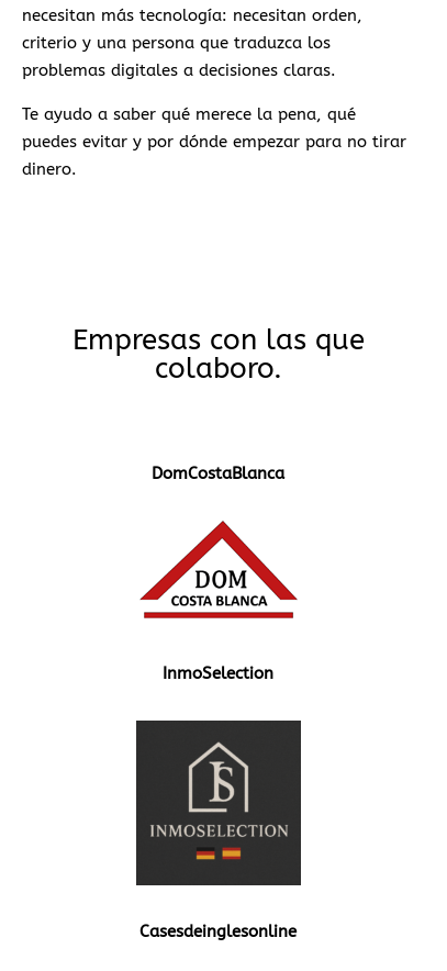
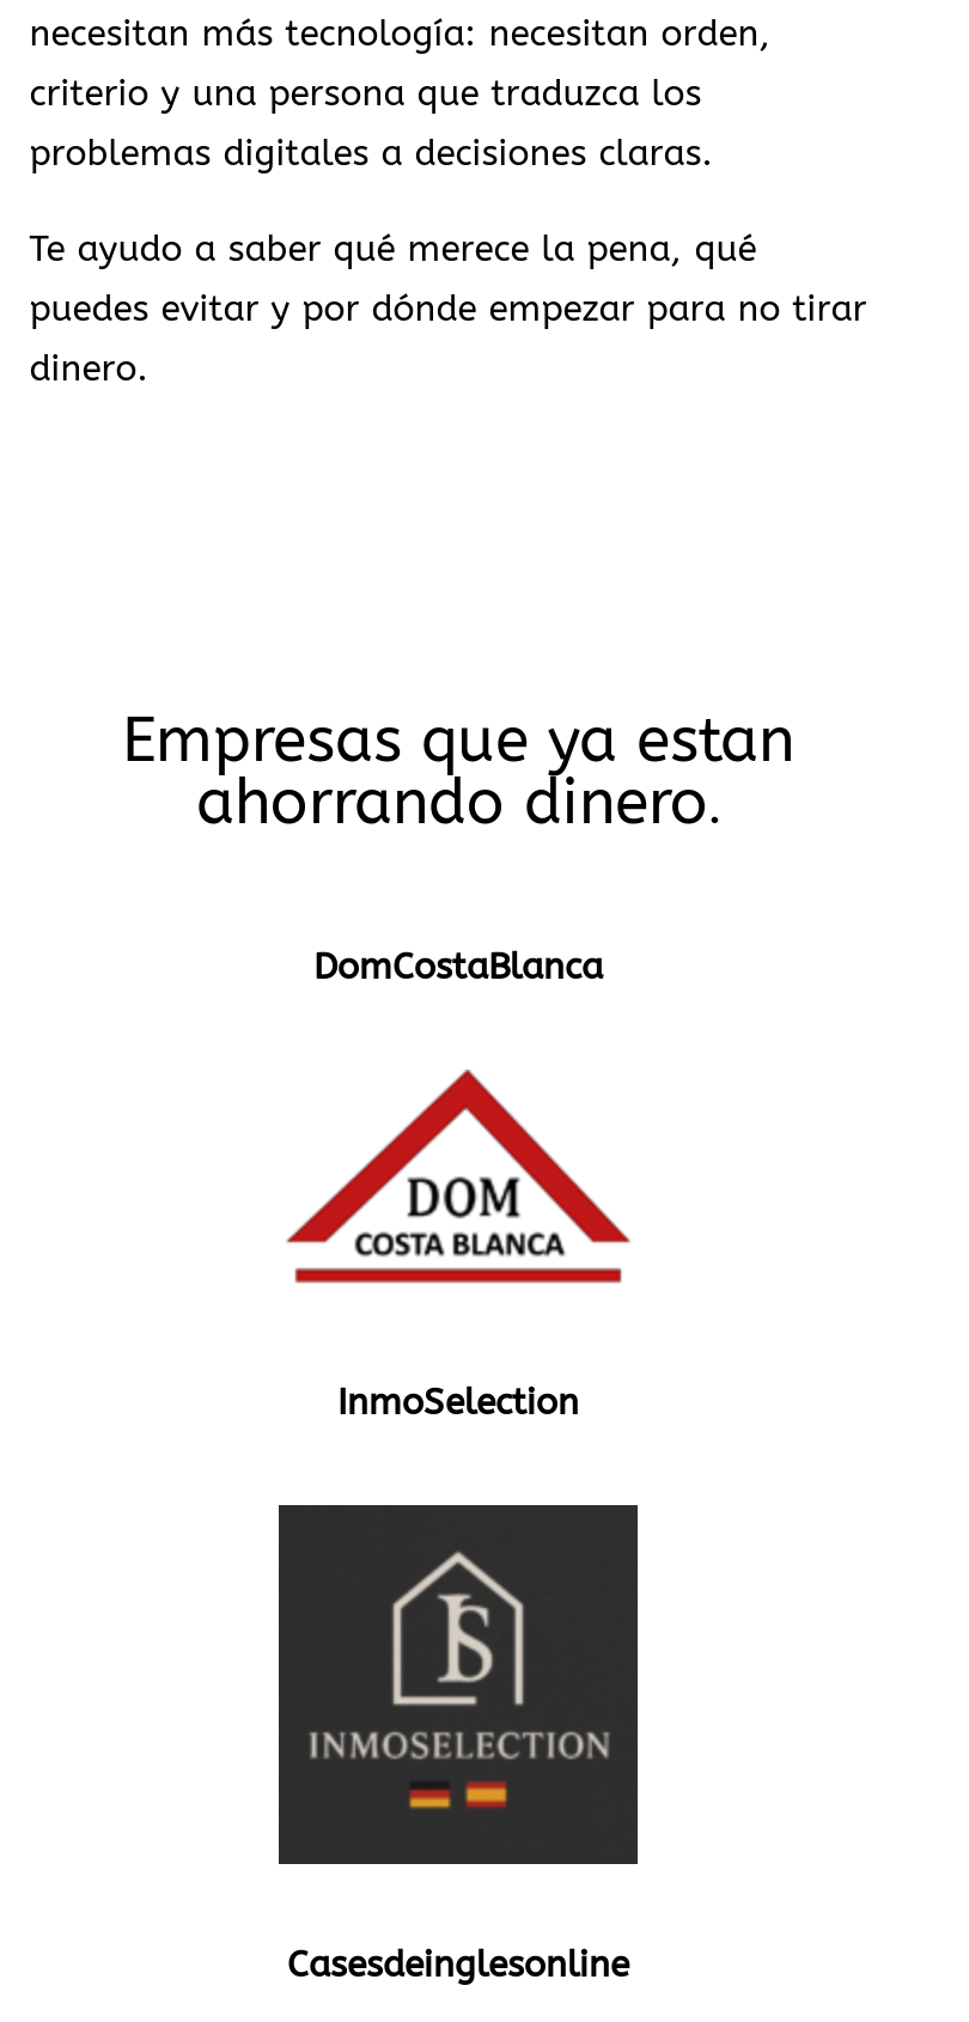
- Empresas con las que
- colaboro.
+ Empresas que ya estan
+ ahorrando dinero.
